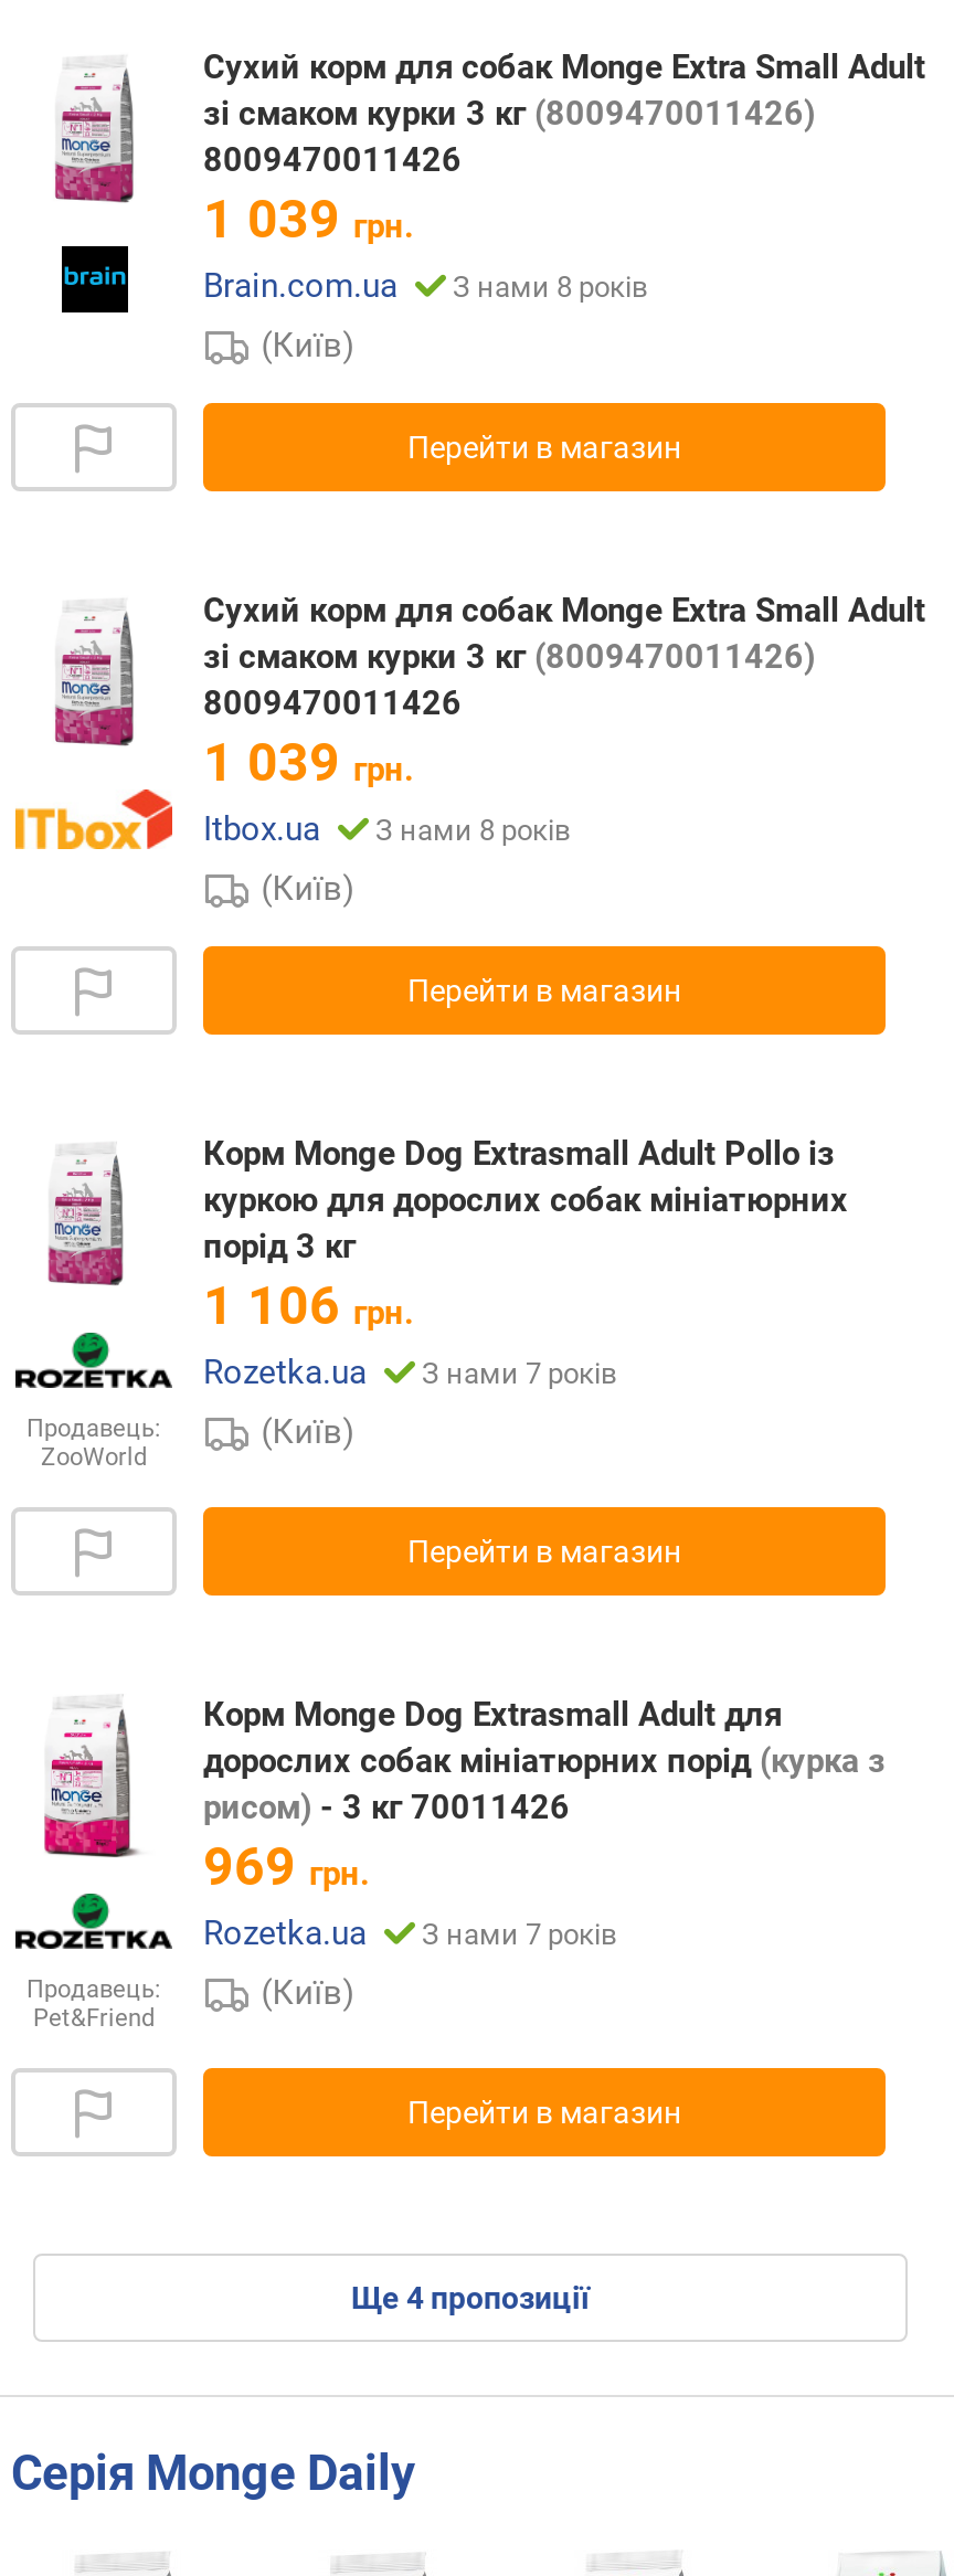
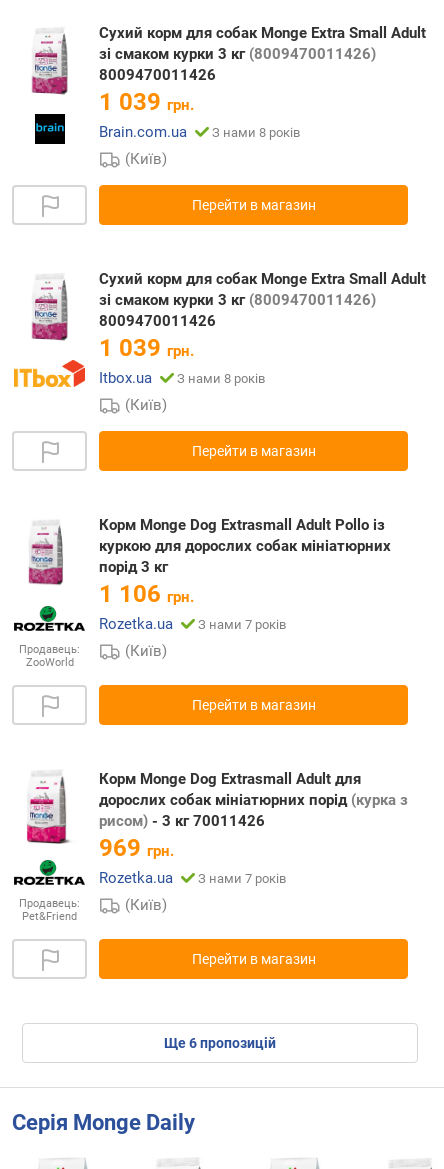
- ще 4 пропозиції
+ ще 6 пропозицій
